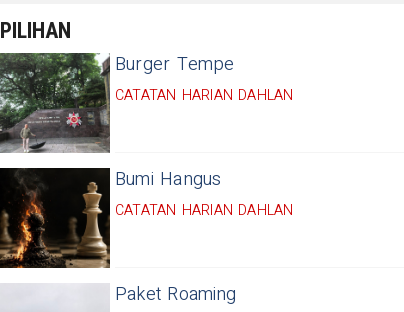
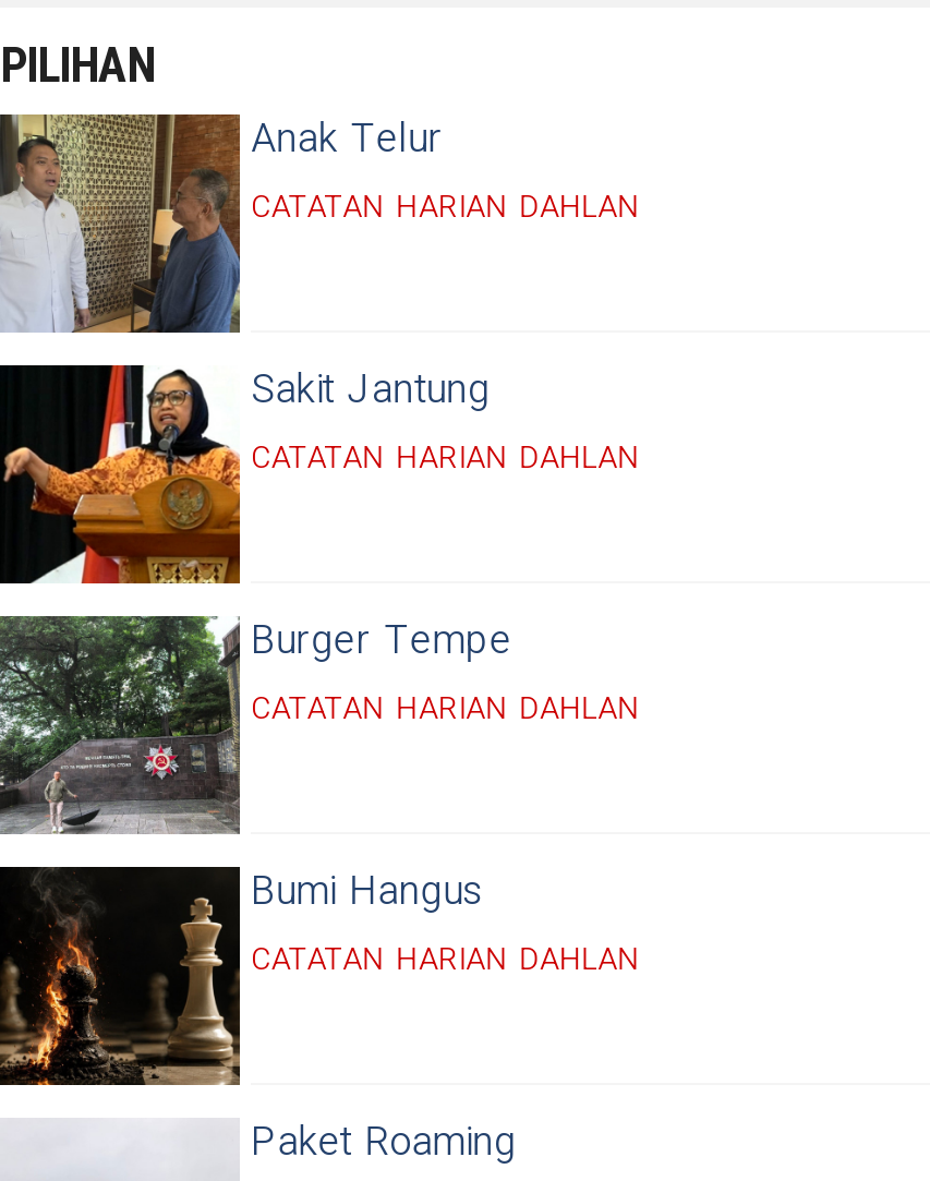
+ [image]
+ Anak Telur
+ CATATAN HARIAN DAHLAN
+ Sakit Jantung
+ CATATAN HARIAN DAHLAN

+ [image]
